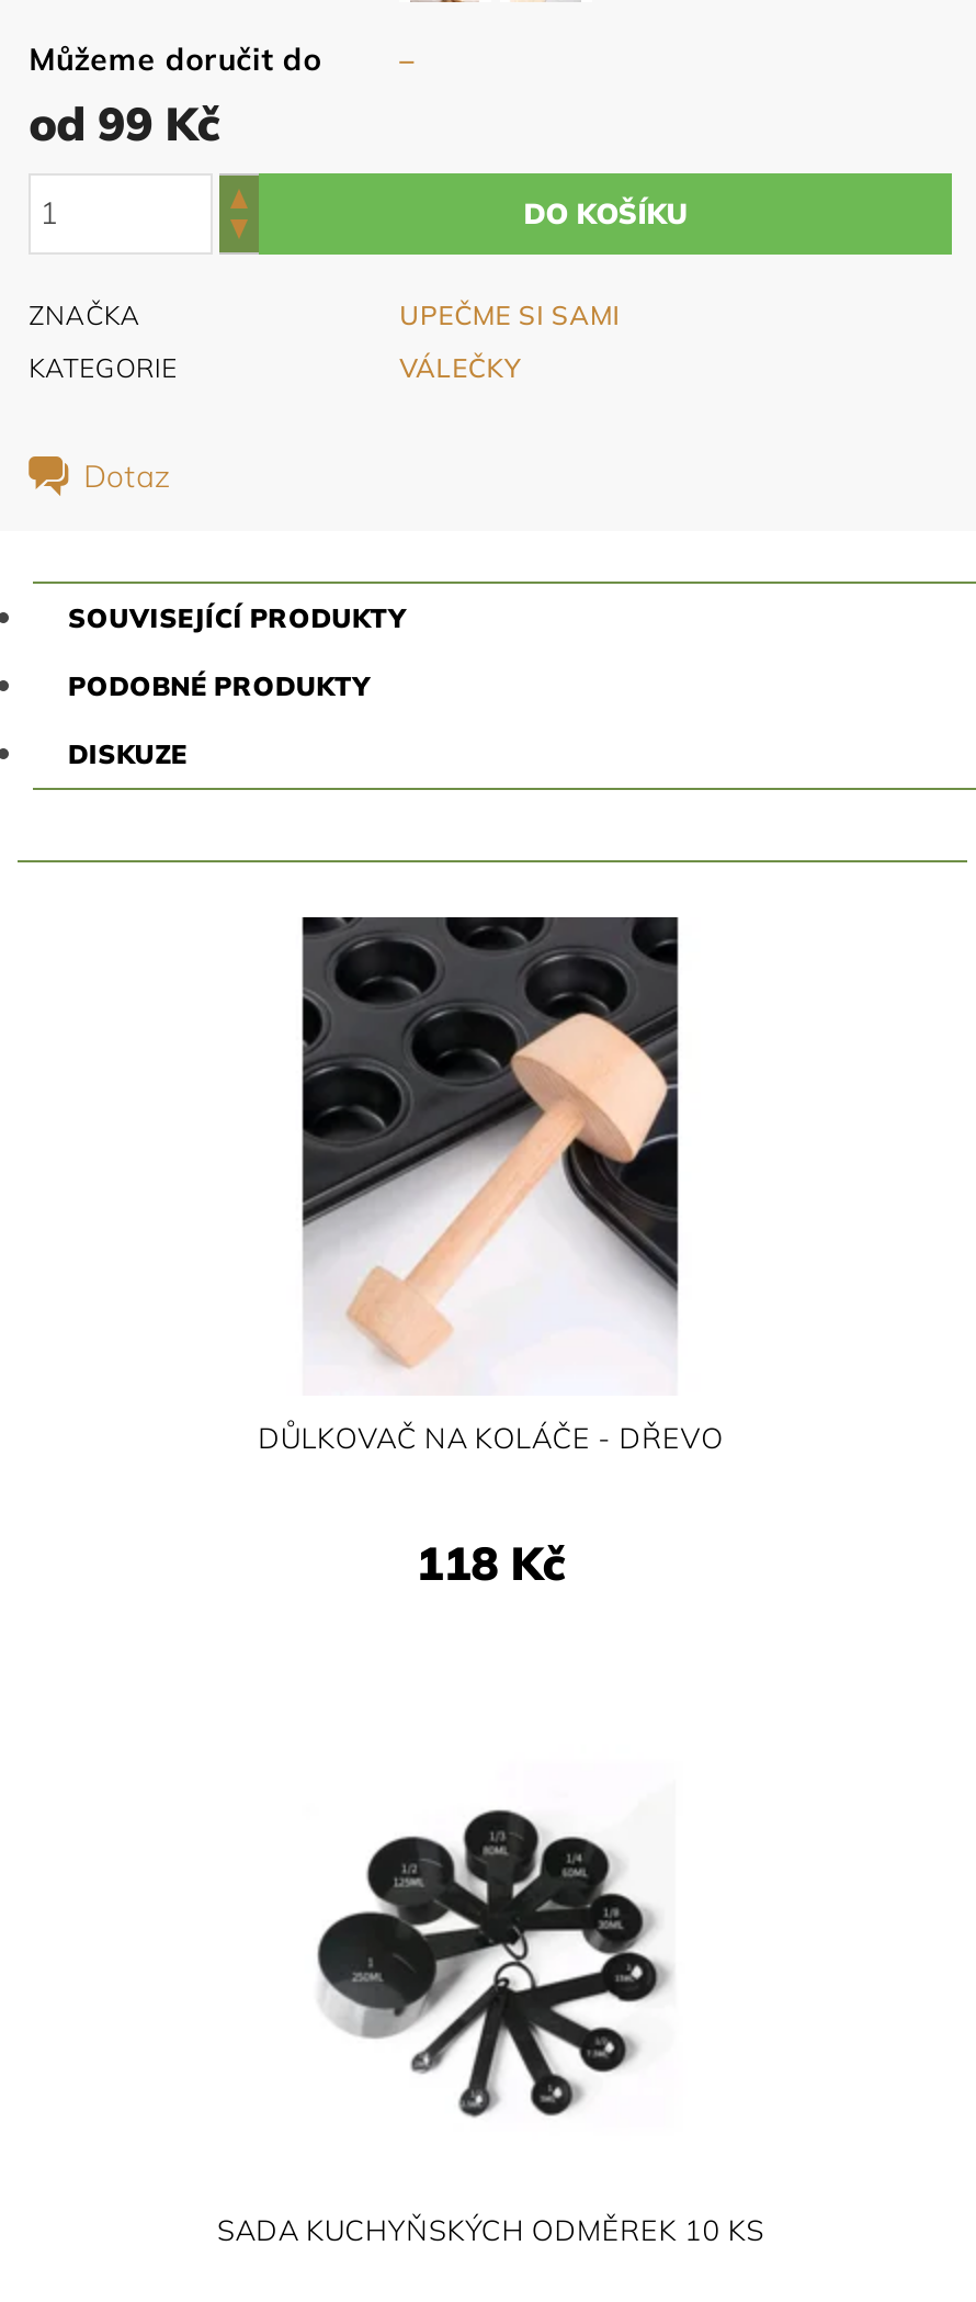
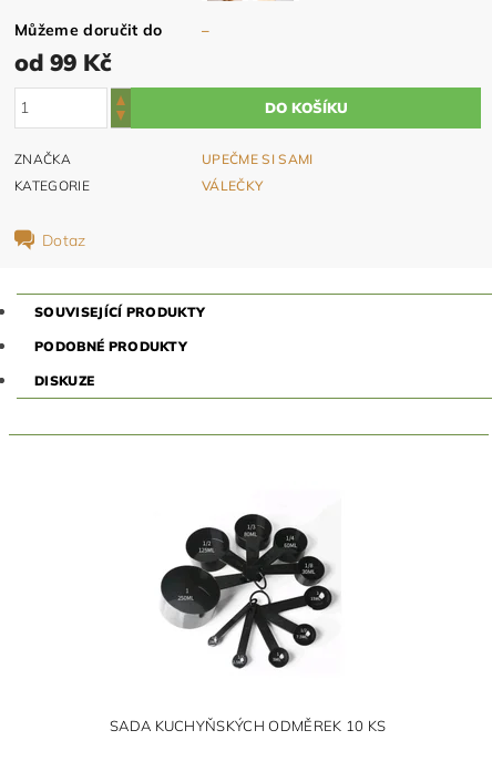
- [image]
- DŮLKOVAČ NA KOLÁČE - DŘEVO
- 118 Kč
